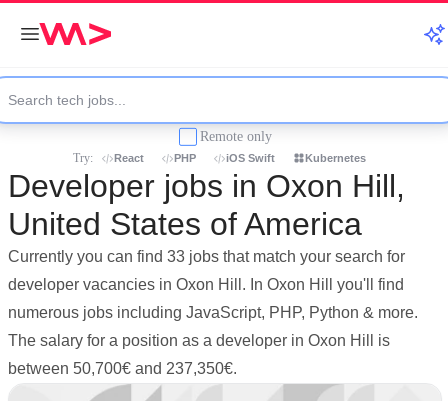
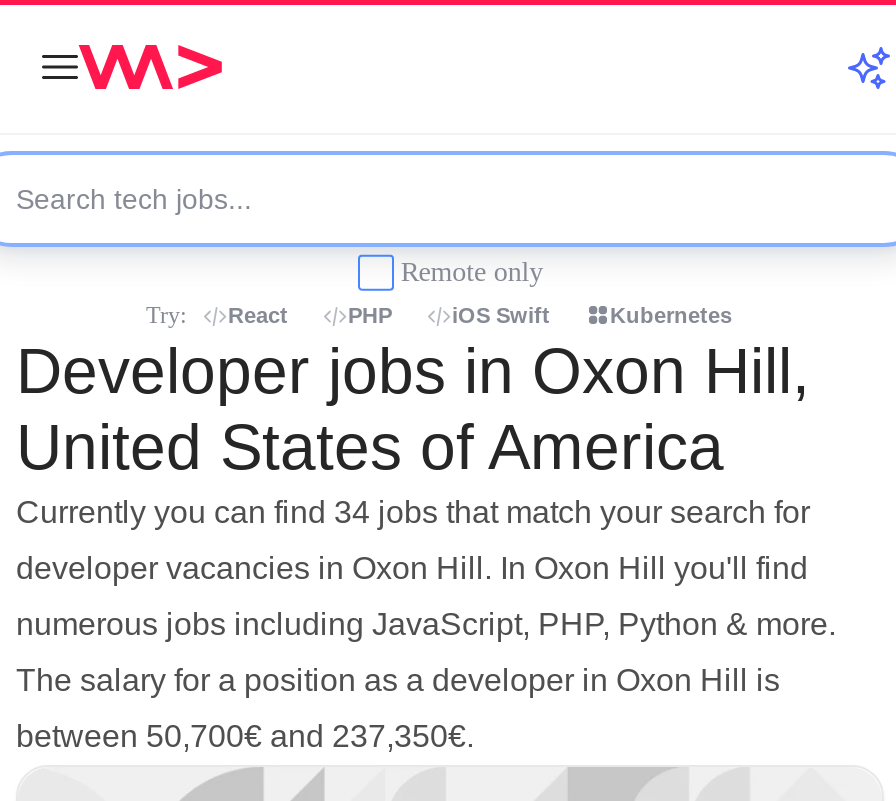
- Currently you can find 33 jobs that match your search for
+ Currently you can find 34 jobs that match your search for
